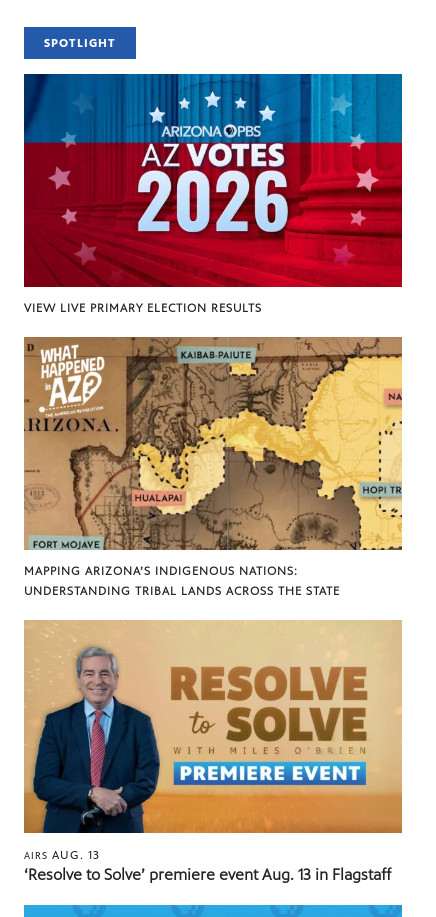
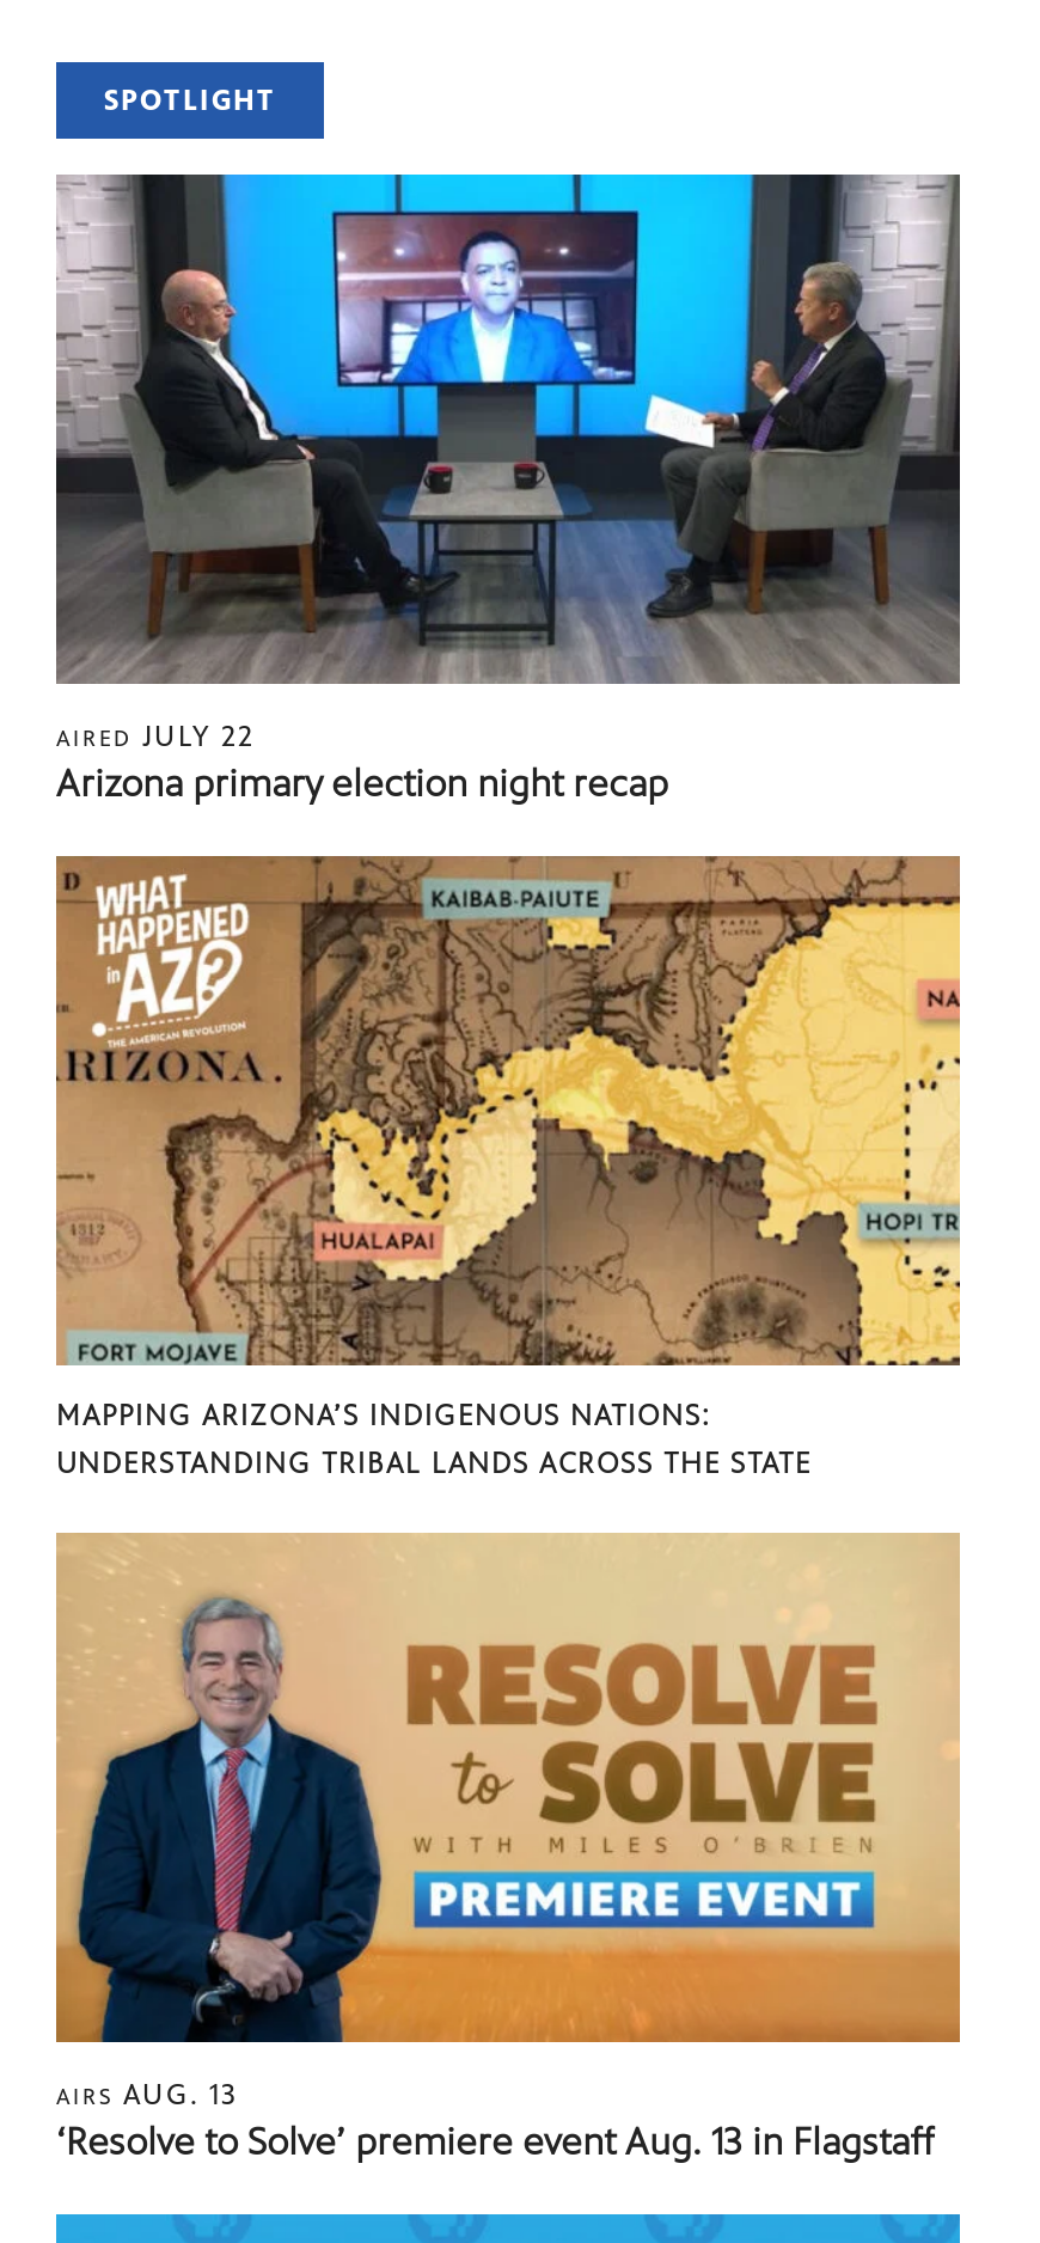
- [image]
- VIEW LIVE PRIMARY ELECTION RESULTS
+ [image]
+ AIRED JULY 22
+ Arizona primary election night recap
